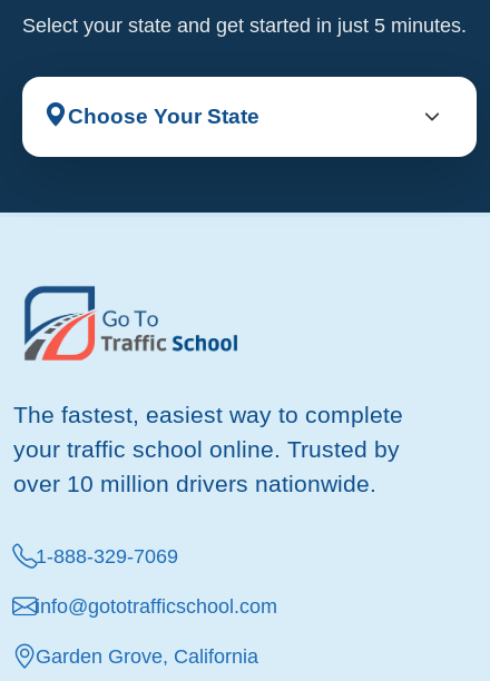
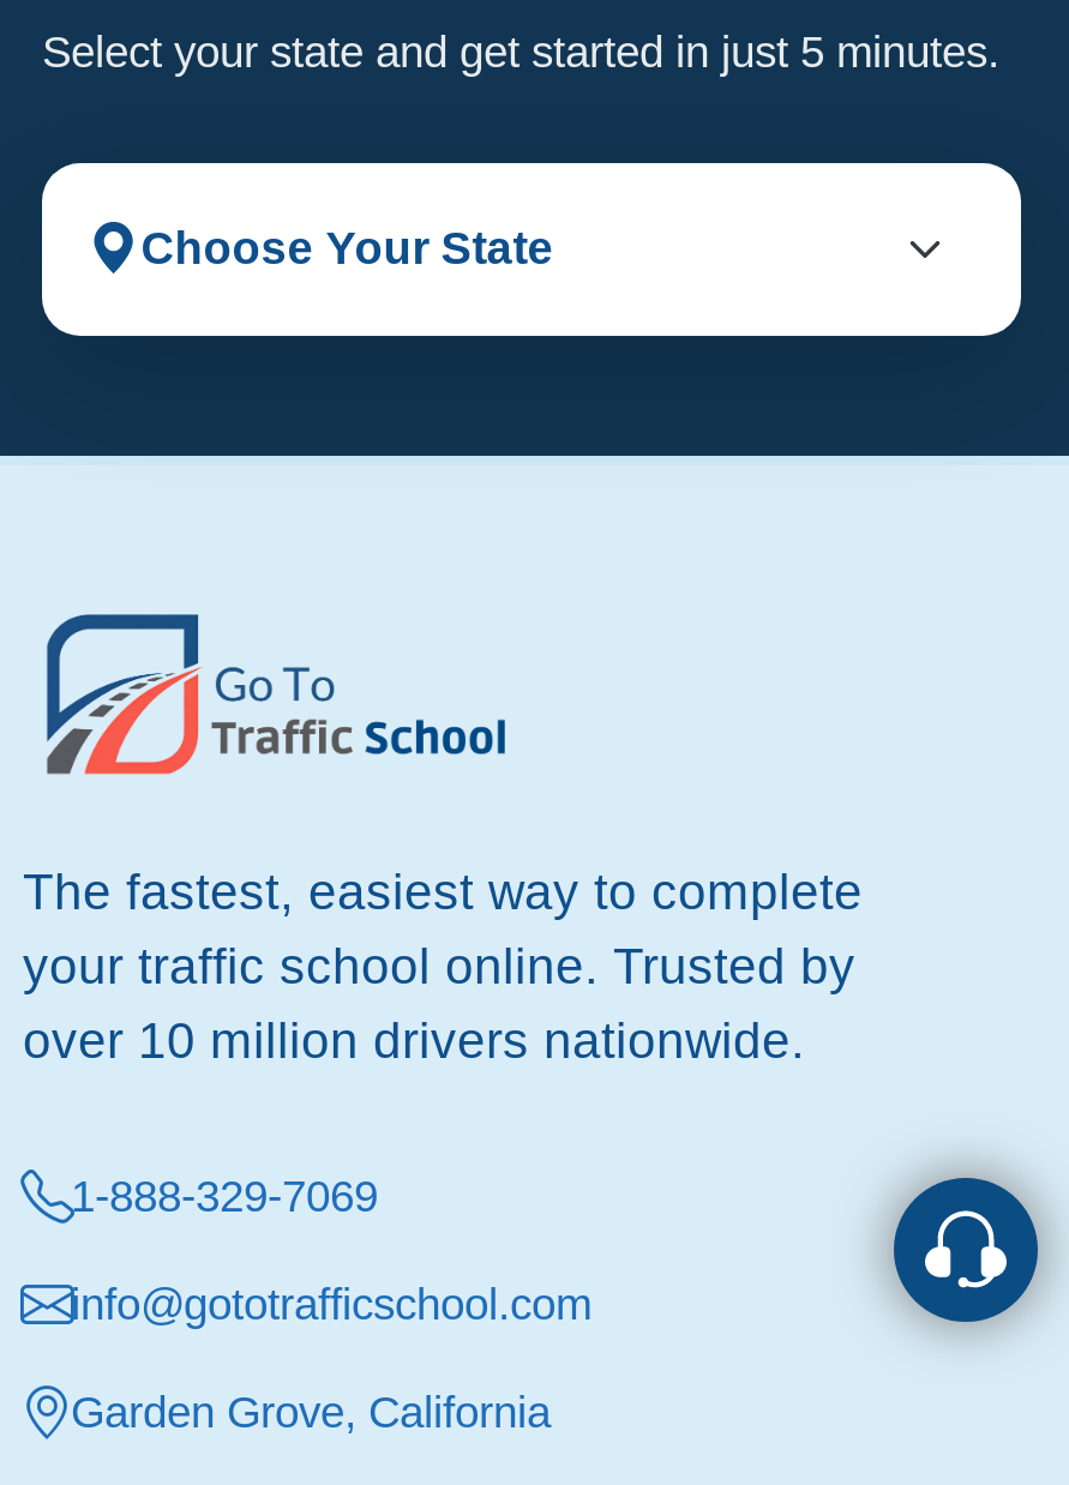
+ [image]
